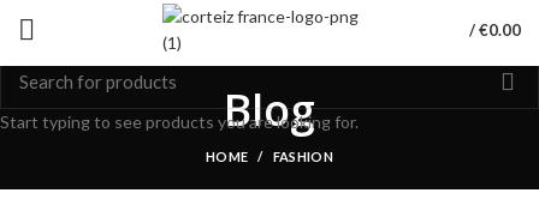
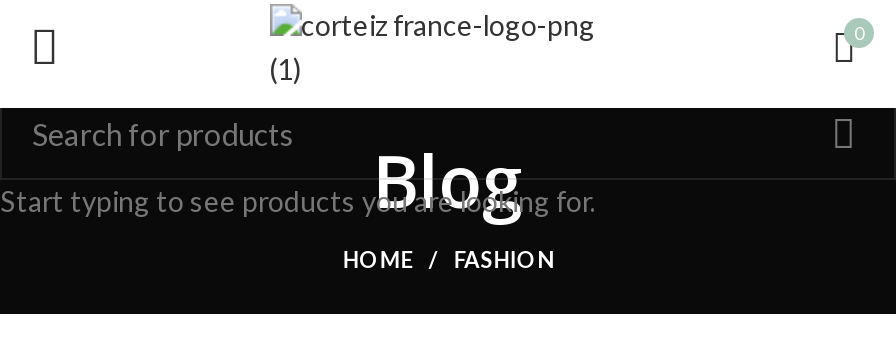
- / €0.00
+ 0
